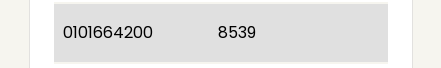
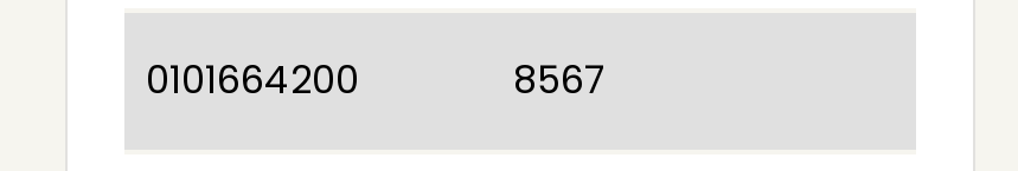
- 8539
+ 8567
